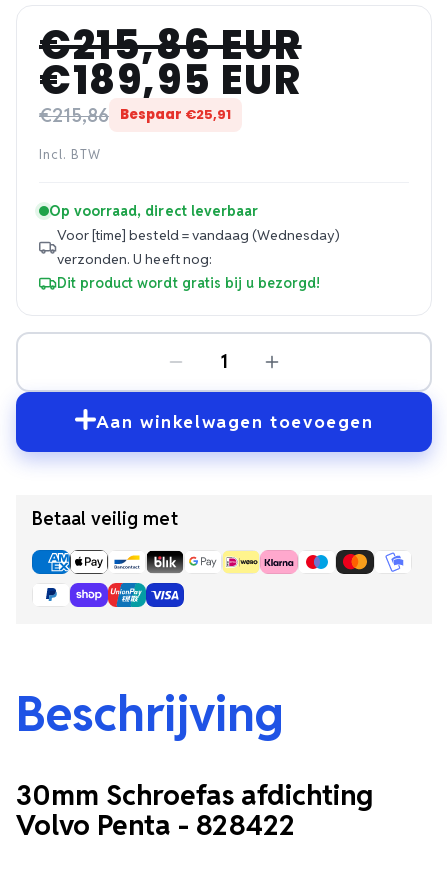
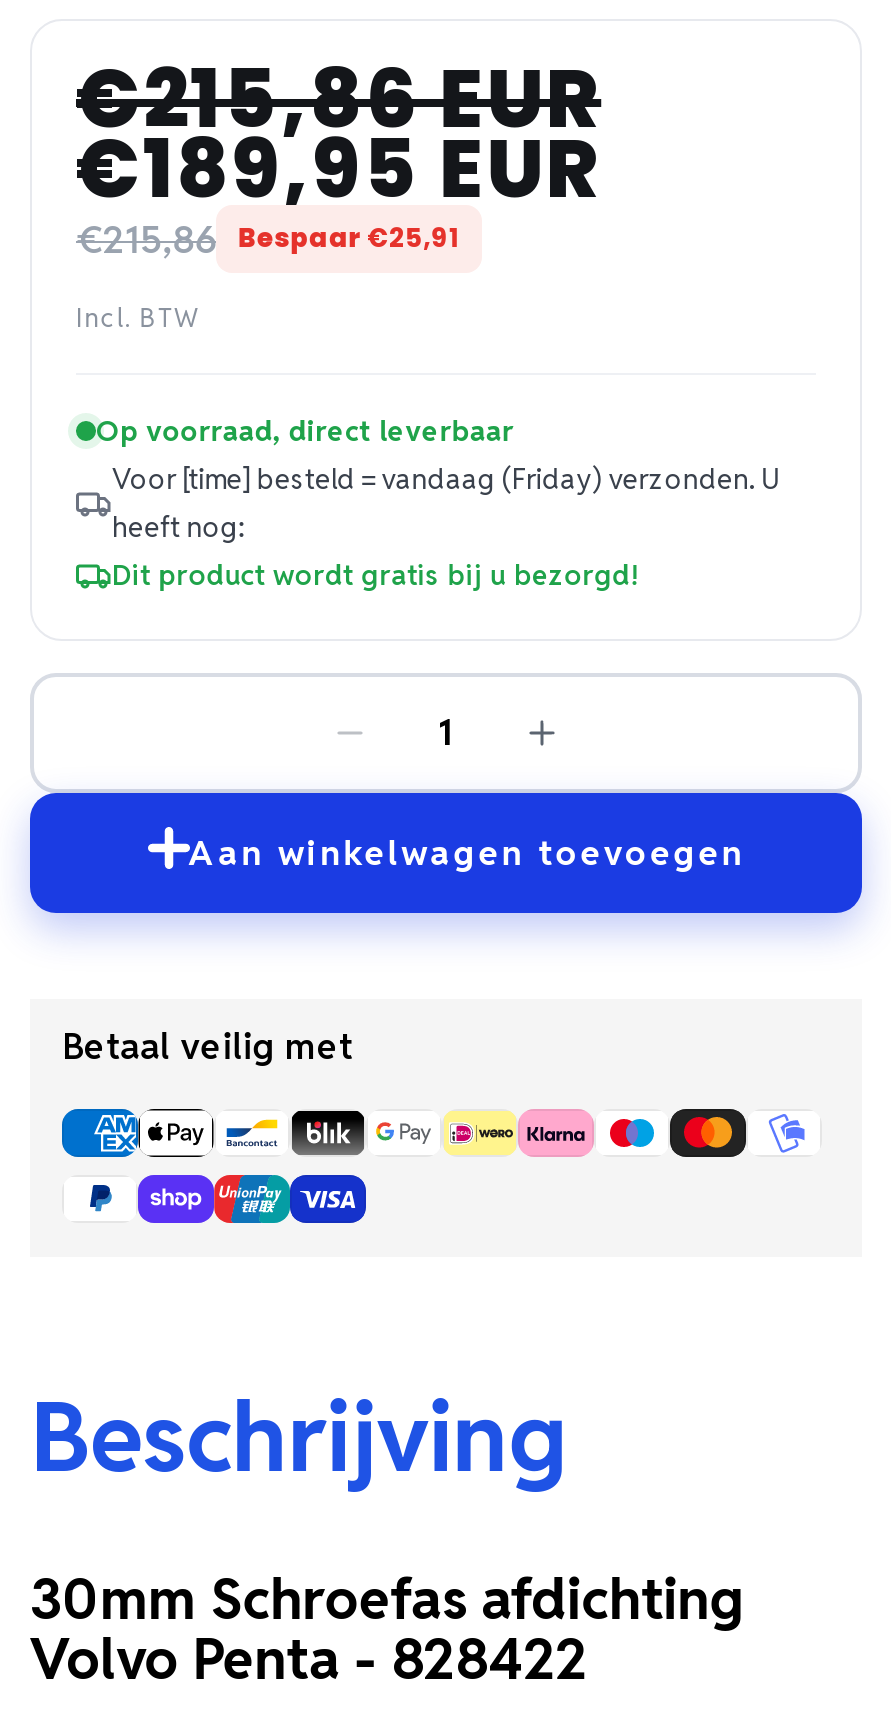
- Voor [time] besteld = vandaag (Wednesday)
- verzonden. U heeft nog:
+ Voor [time] besteld = vandaag (Friday) verzonden. U
+ heeft nog:
